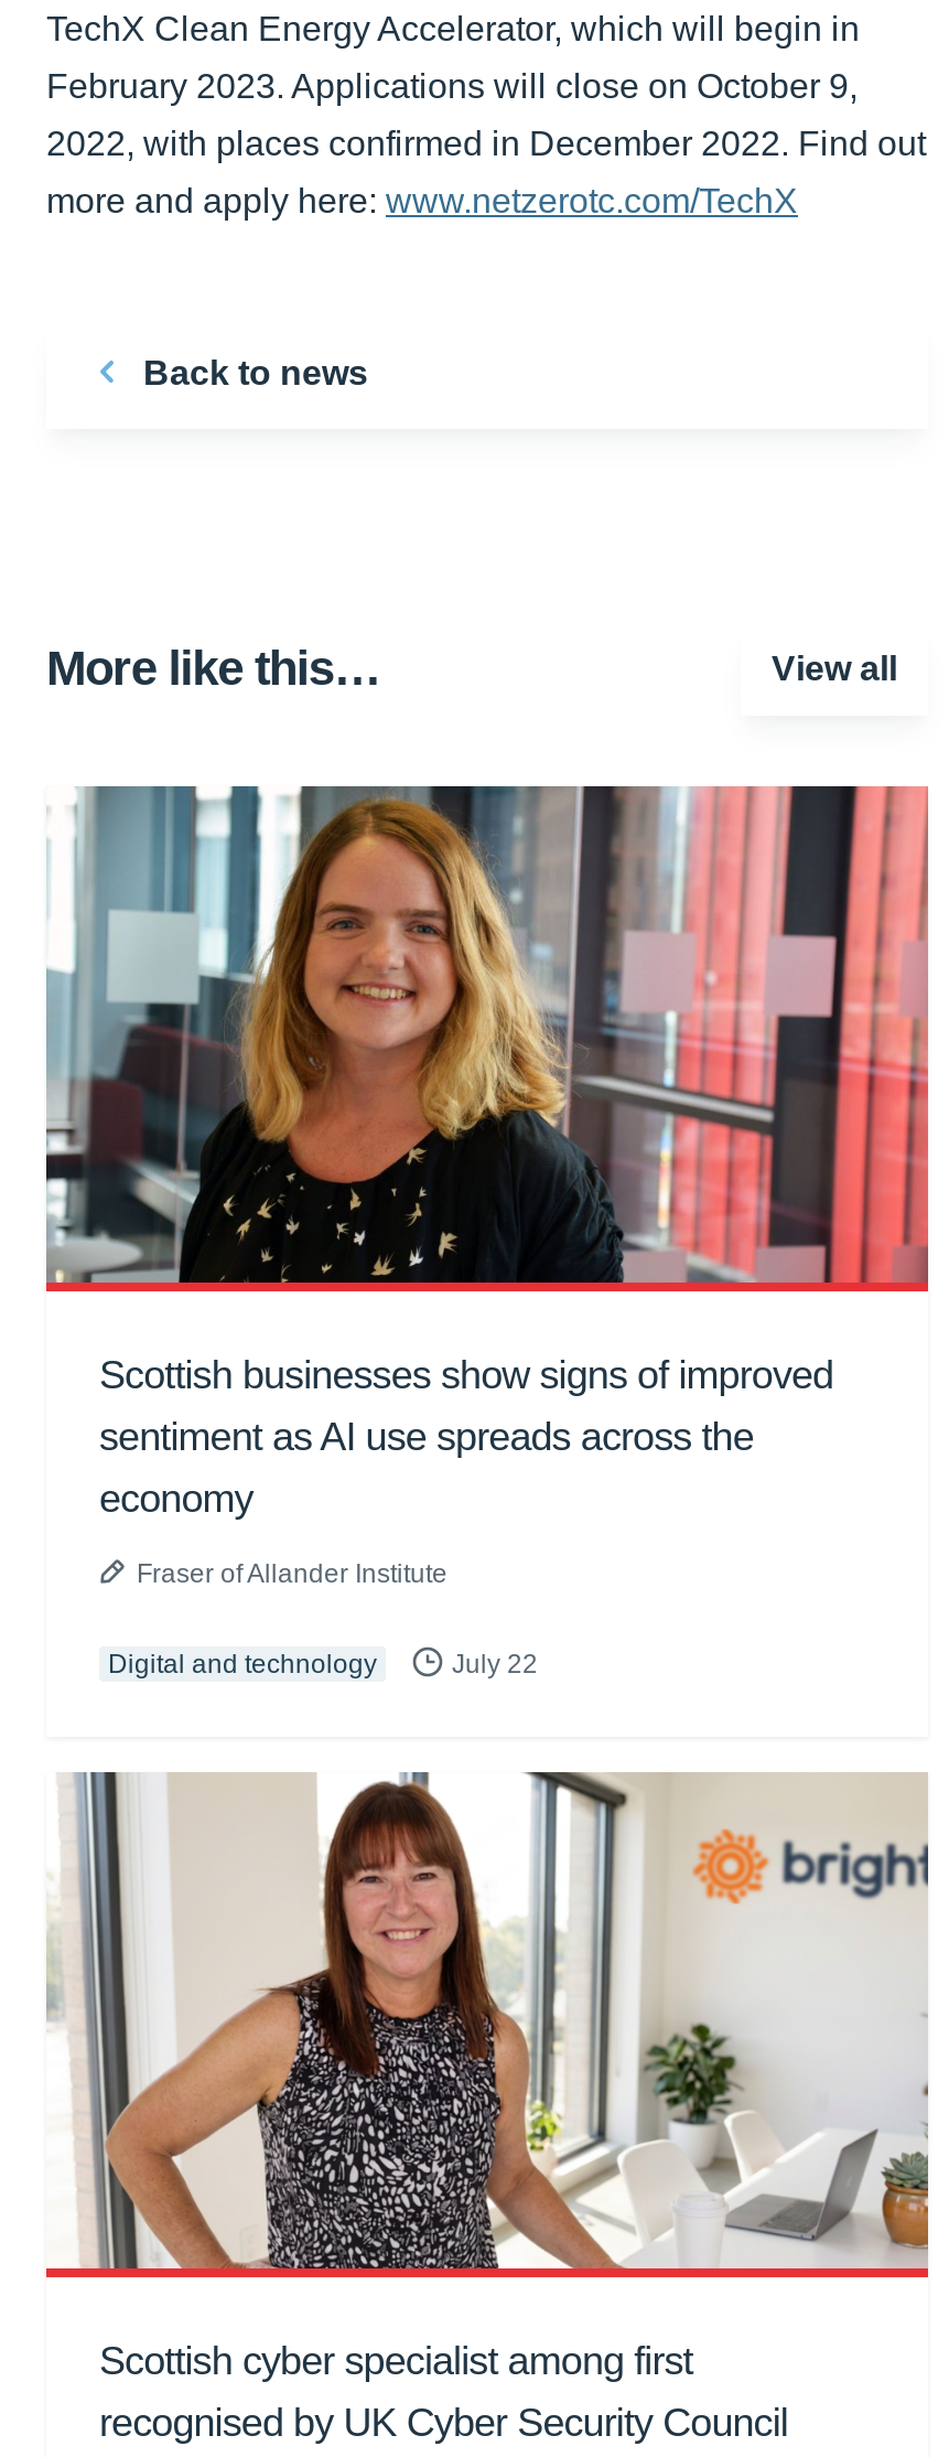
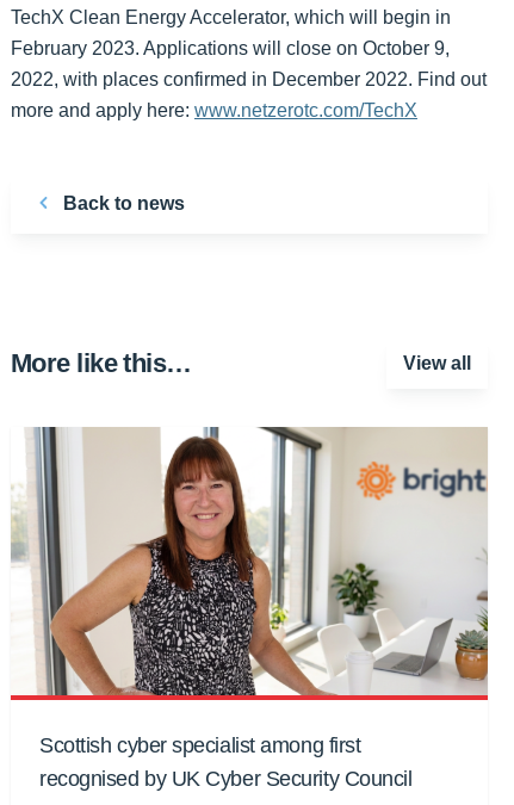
- [image]
- Scottish businesses show signs of improved
- sentiment as AI use spreads across the
- economy
- Fraser of Allander Institute
- Digital and technology
- July 22

moved up: [image]
